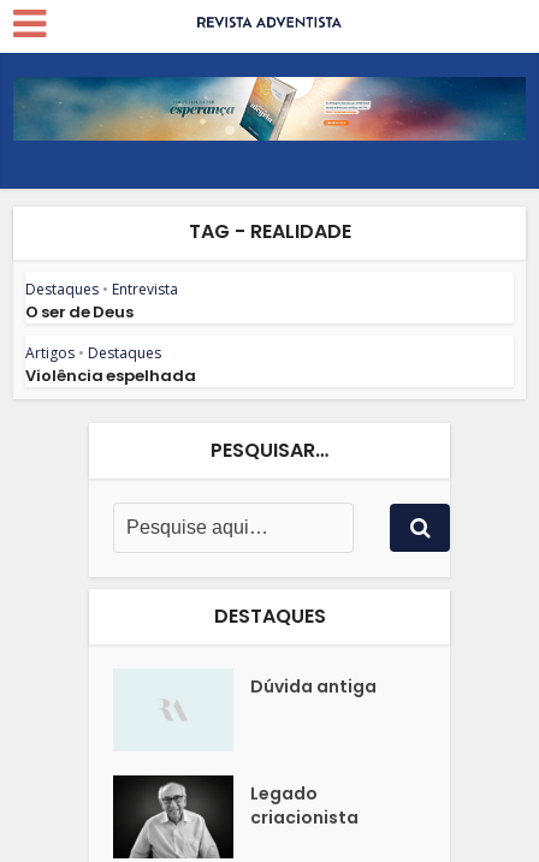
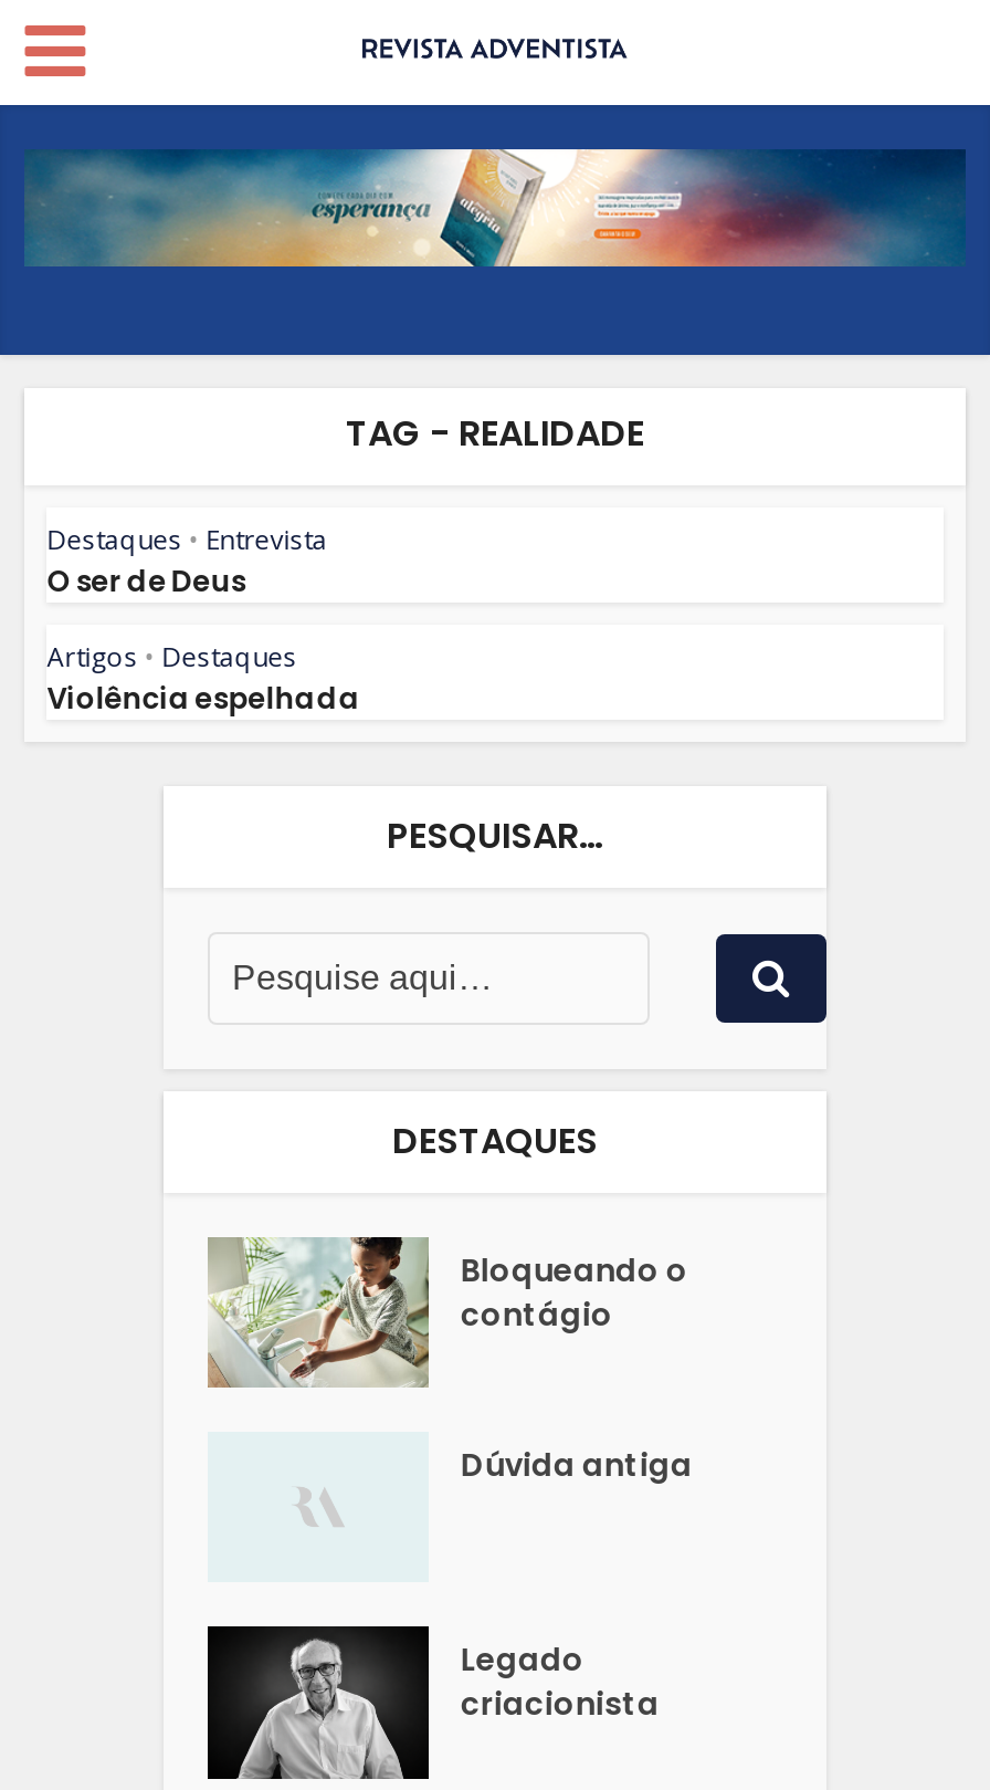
+ [image]
+ Bloqueando o
+ contágio
